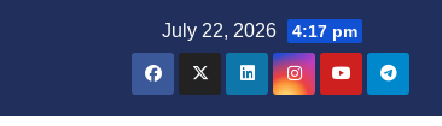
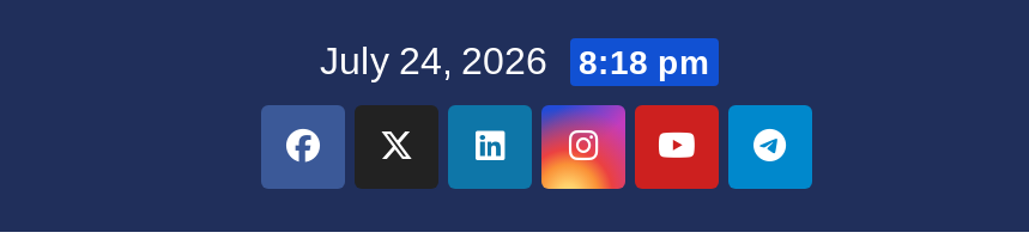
- July 22, 2026 4:17 pm
+ July 24, 2026 8:18 pm
